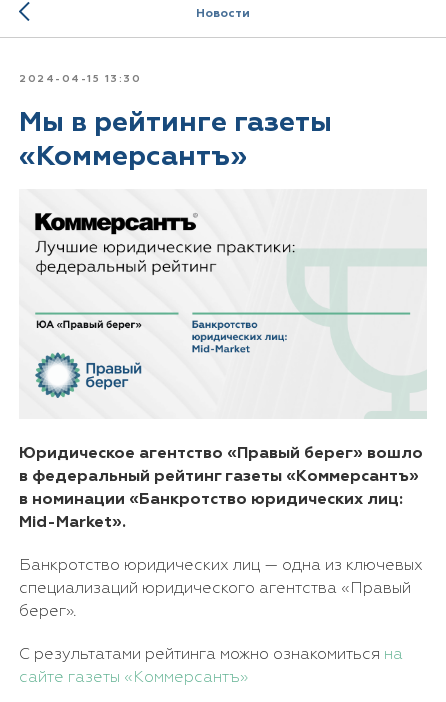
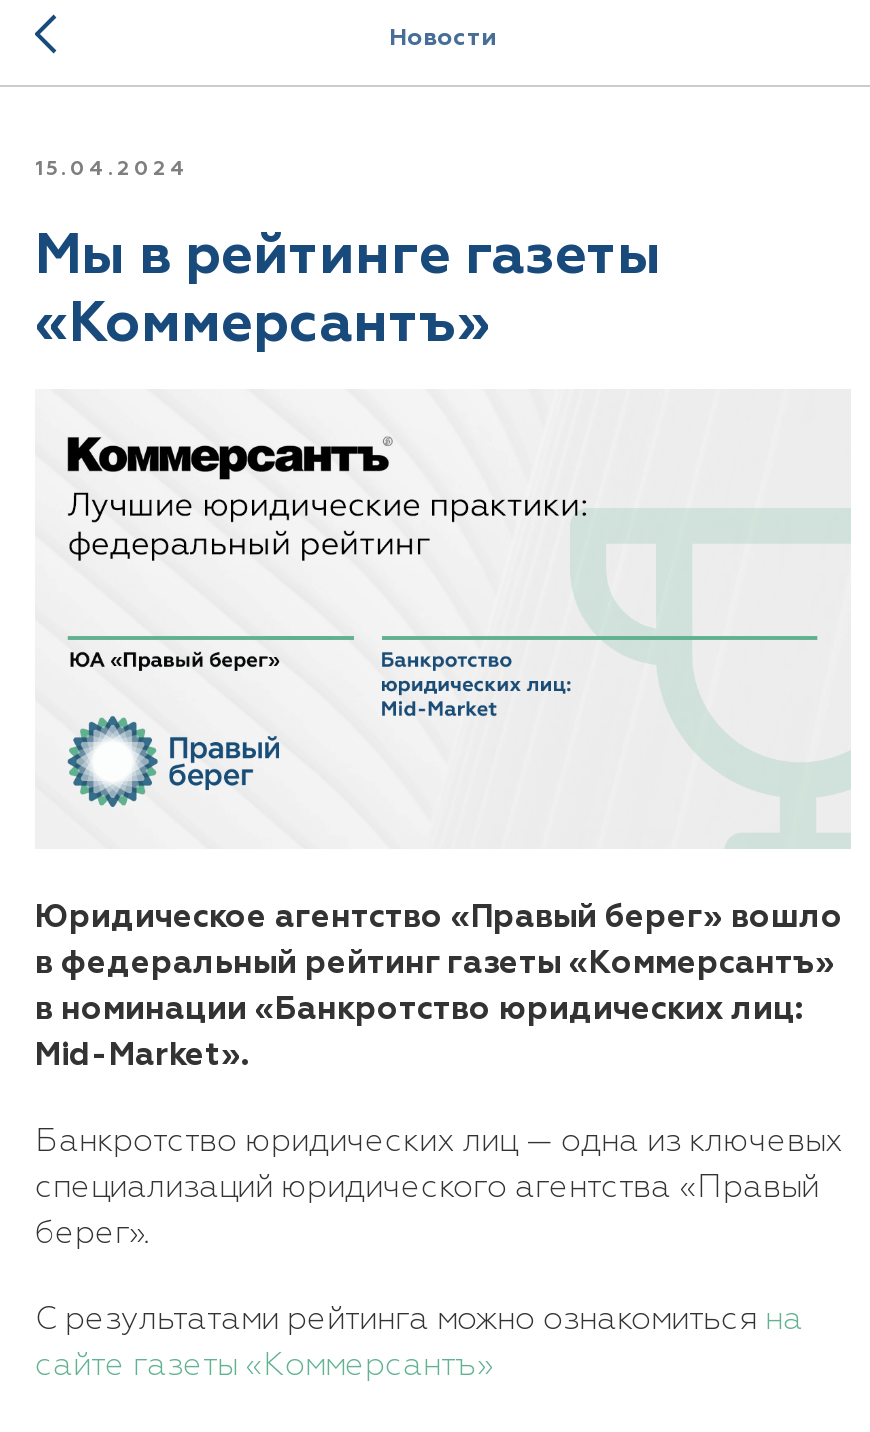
- 2024-04-15 13:30
+ 15.04.2024
